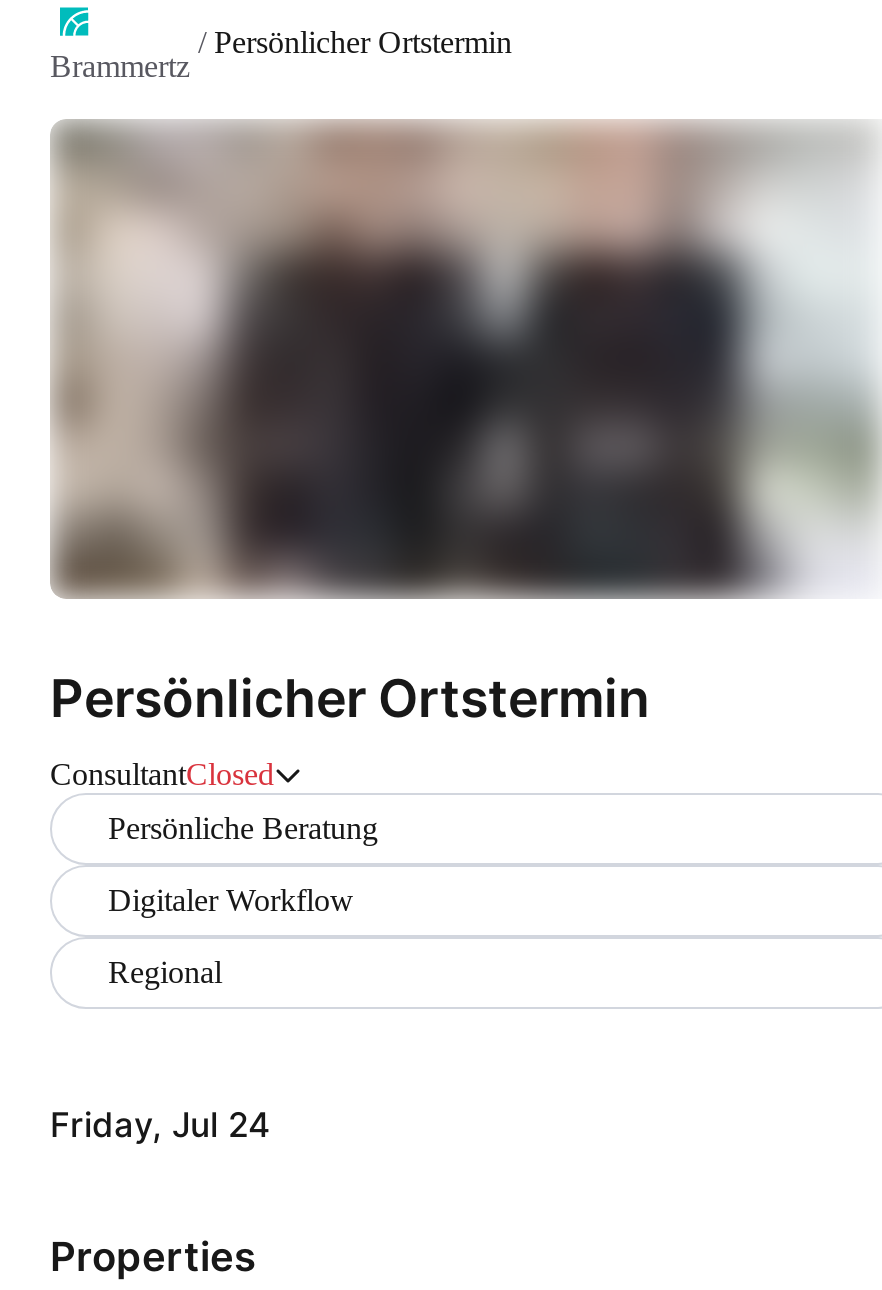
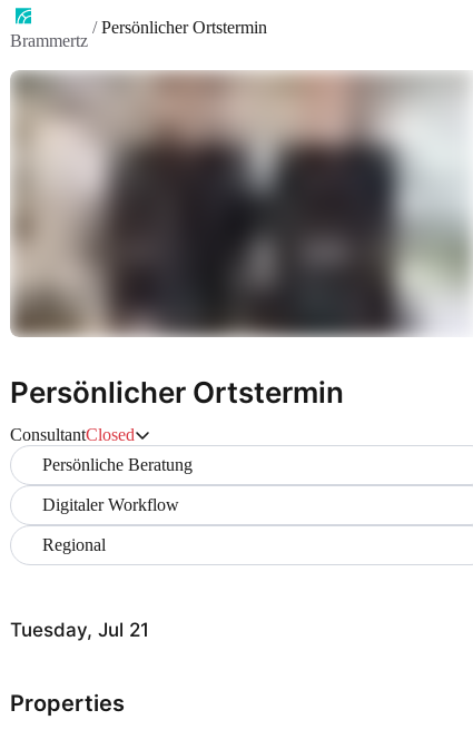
- Friday, Jul 24
+ Tuesday, Jul 21
